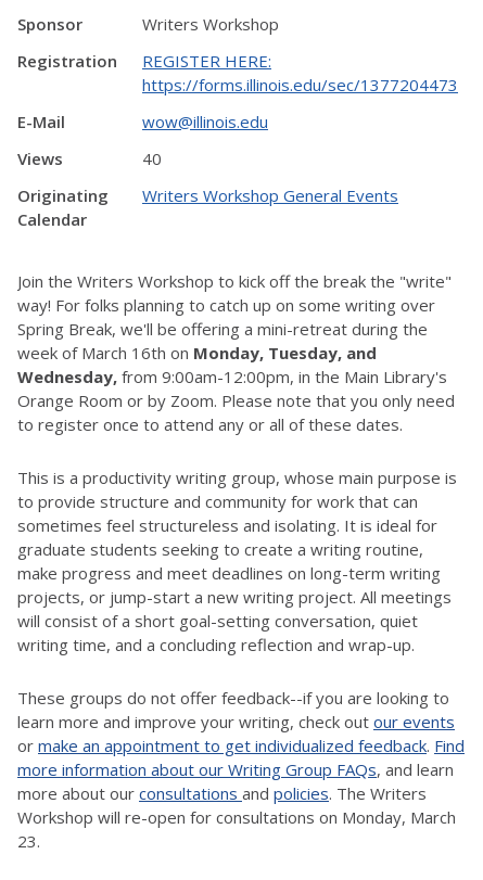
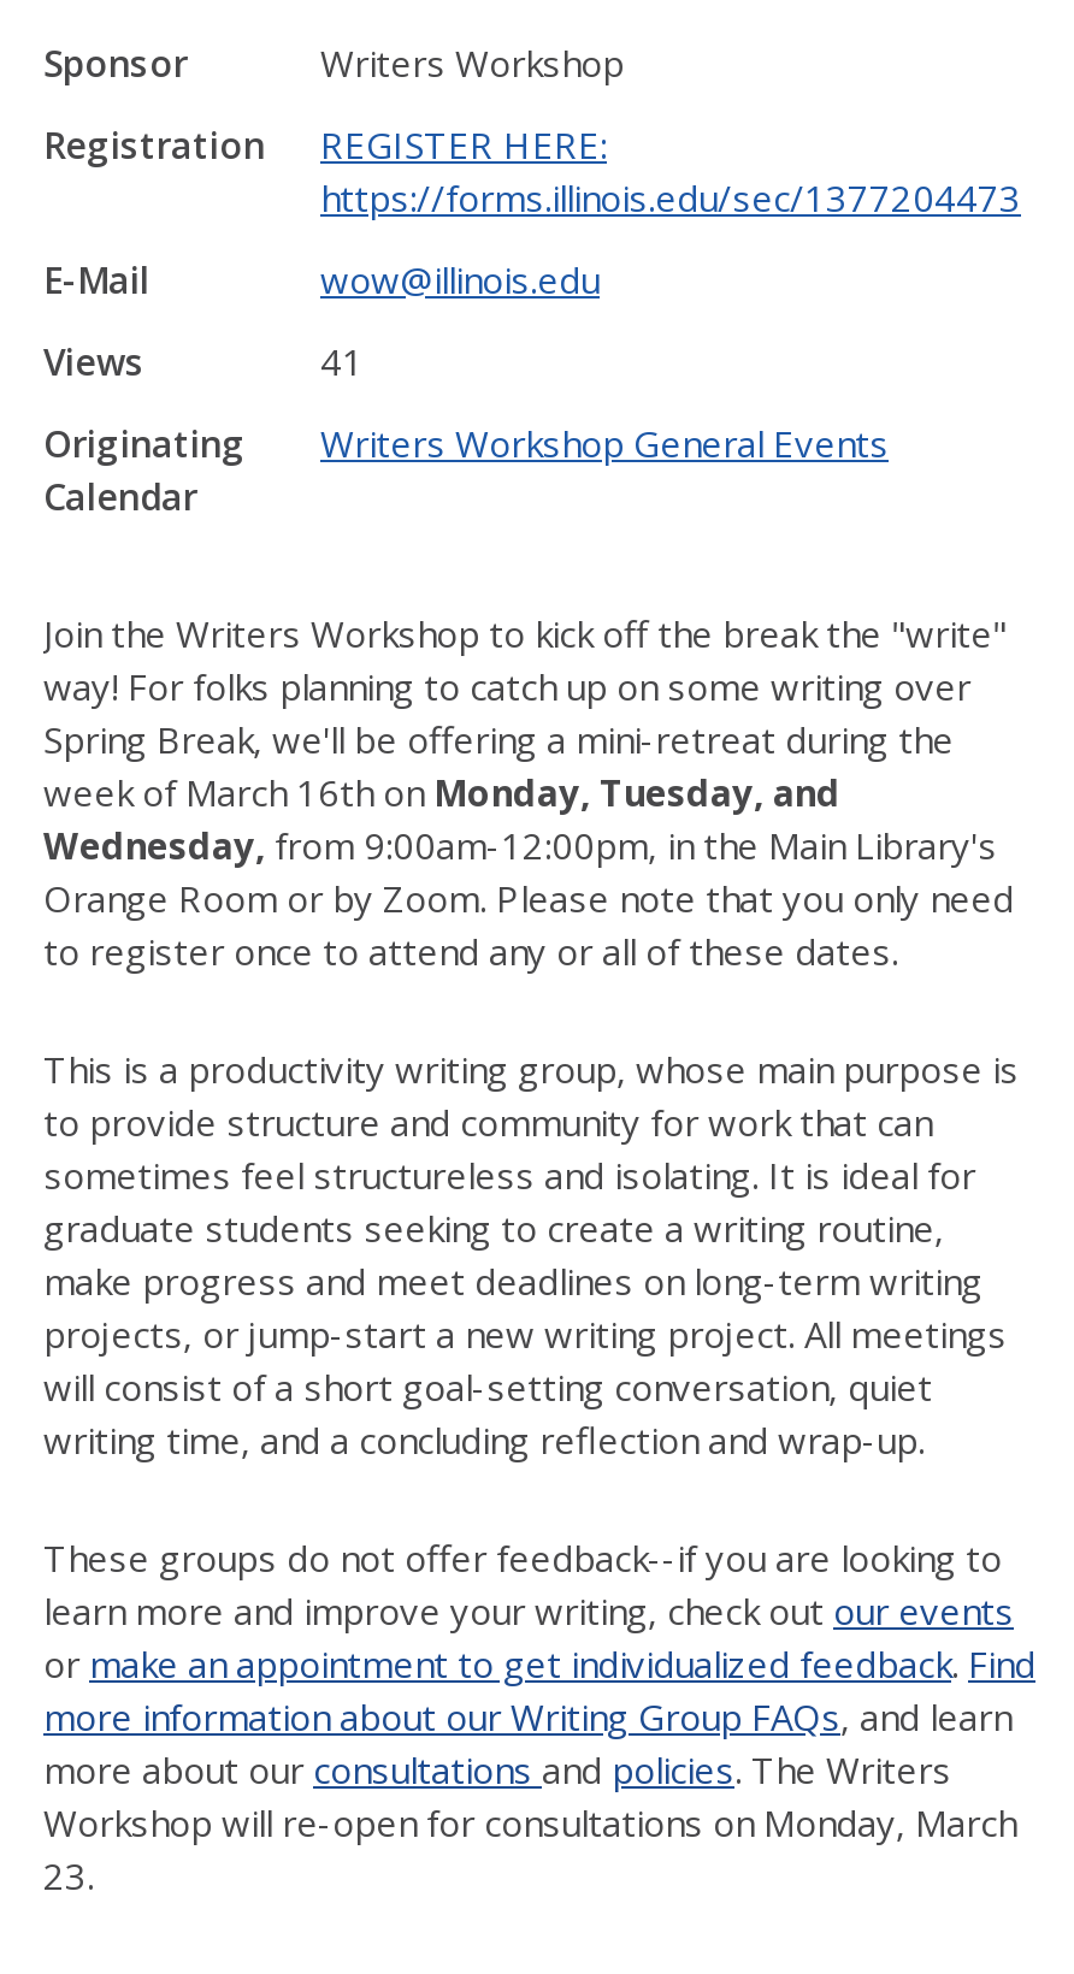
- 40
+ 41
